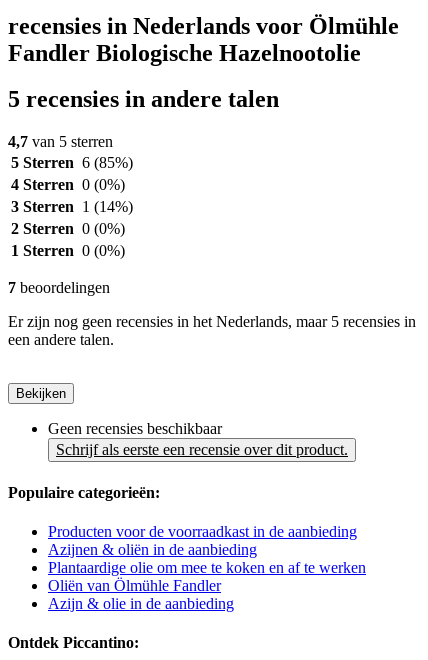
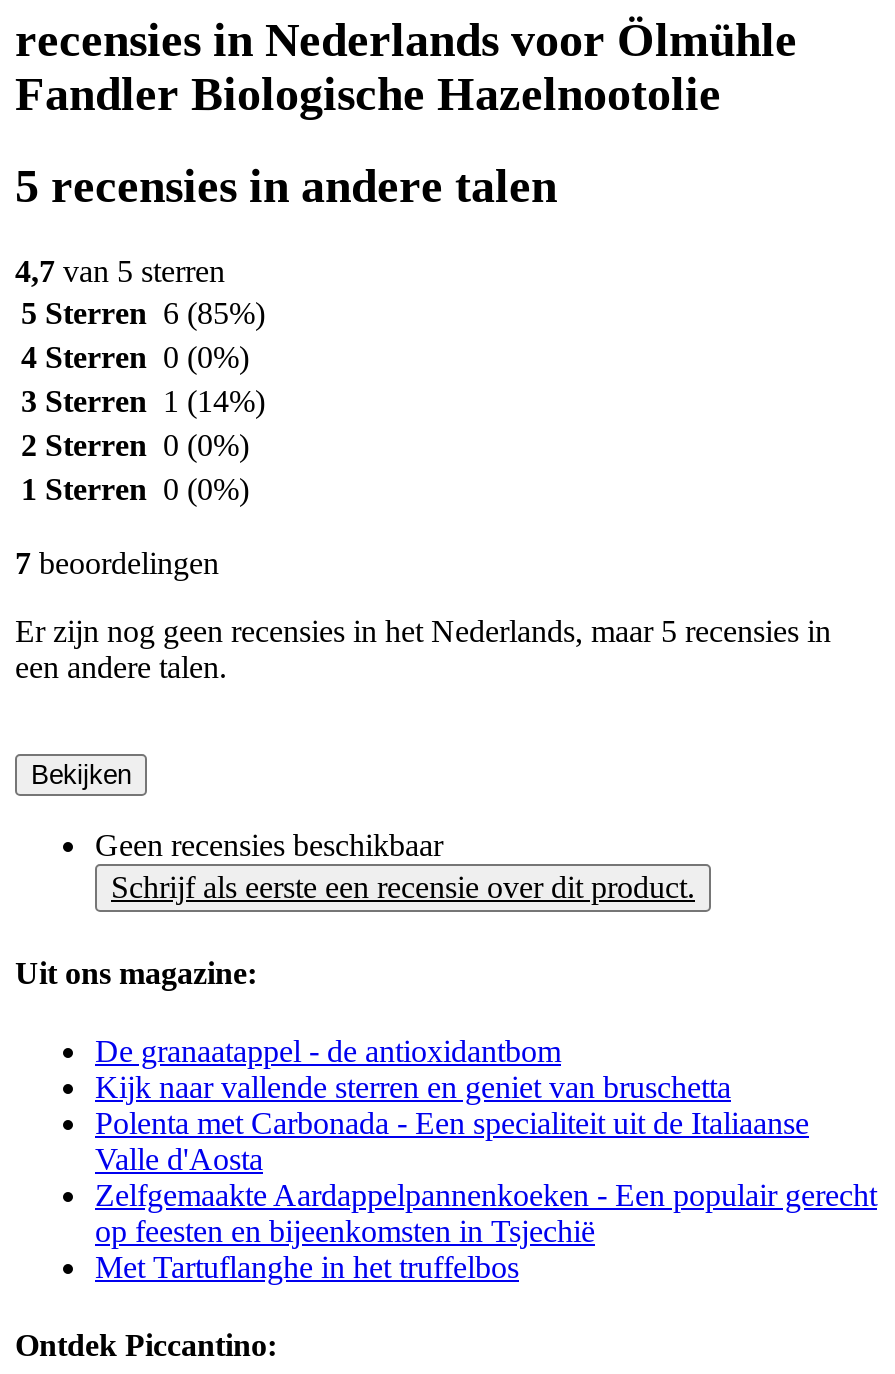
- Populaire categorieën:
+ Uit ons magazine:

- Producten voor de voorraadkast in de aanbieding
- Azijnen & oliën in de aanbieding
- Plantaardige olie om mee te koken en af te werken
- Oliën van Ölmühle Fandler
- Azijn & olie in de aanbieding
+ De granaatappel - de antioxidantbom
+ Kijk naar vallende sterren en geniet van bruschetta
+ Polenta met Carbonada - Een specialiteit uit de Italiaanse
+ Valle d'Aosta
+ Zelfgemaakte Aardappelpannenkoeken - Een populair gerecht
+ op feesten en bijeenkomsten in Tsjechië
+ Met Tartuflanghe in het truffelbos
